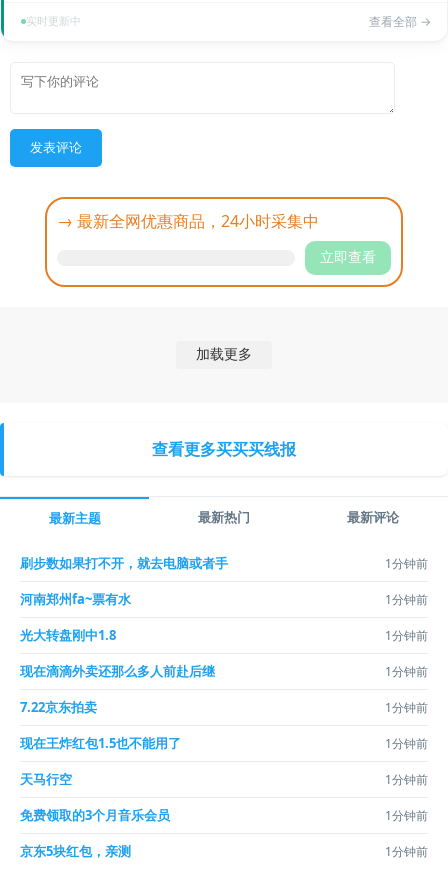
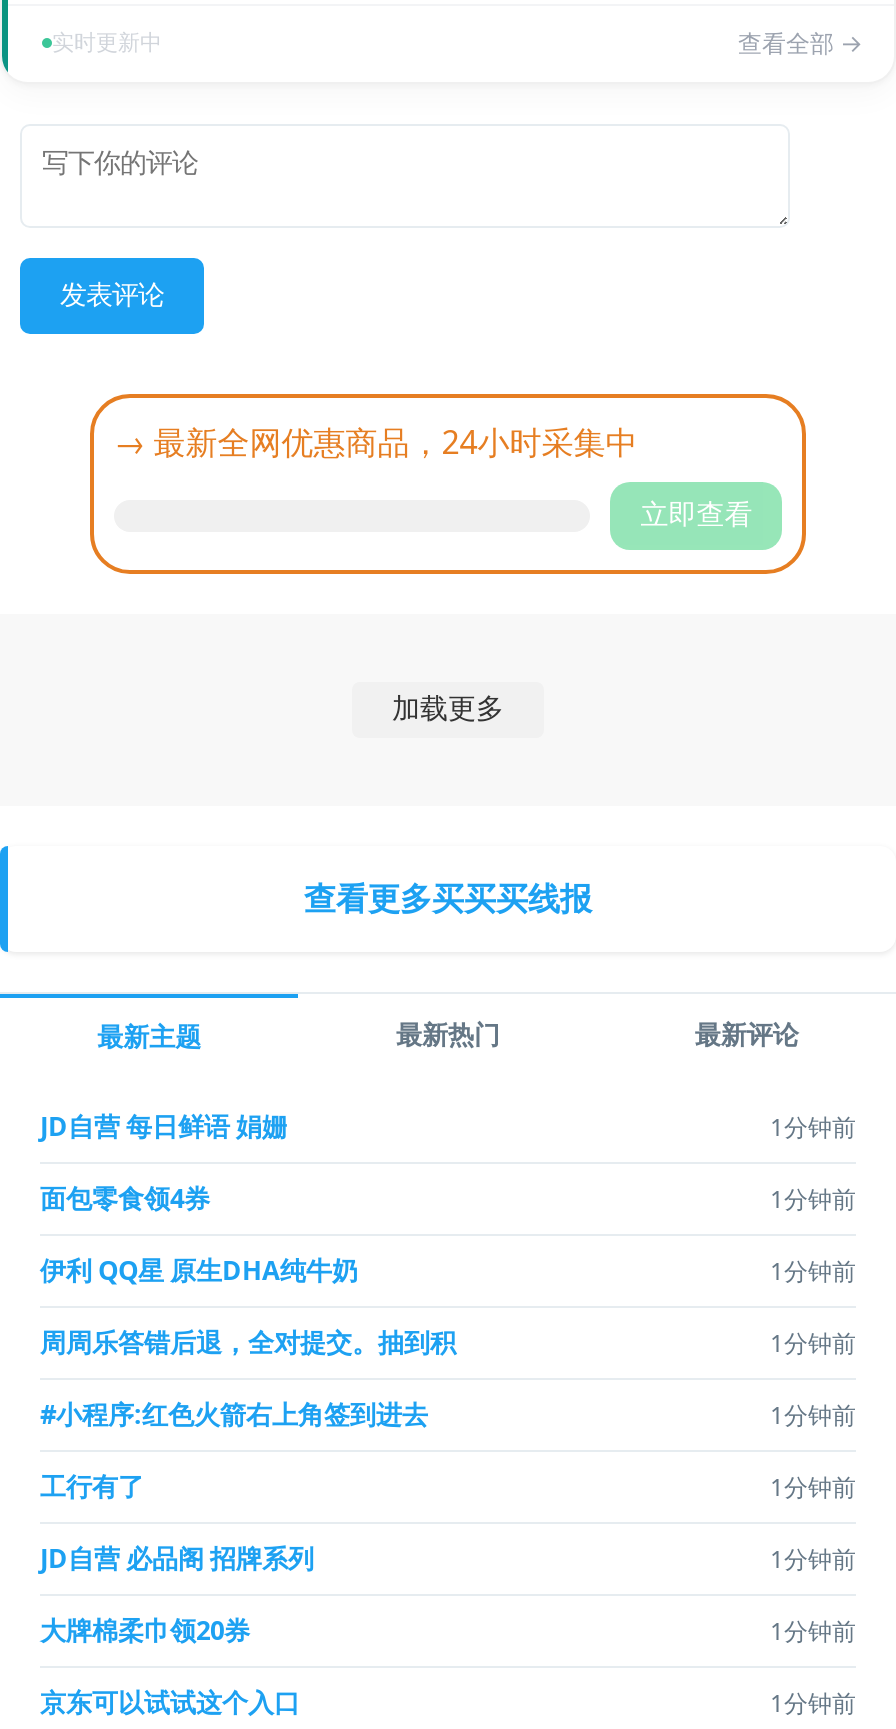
- 刷步数如果打不开，就去电脑或者手
+ JD自营 每日鲜语 娟姗

- 河南郑州fa~票有水
+ 面包零食领4券

- 光大转盘刚中1.8
+ 伊利 QQ星 原生DHA纯牛奶

- 现在滴滴外卖还那么多人前赴后继
+ 周周乐答错后退，全对提交。抽到积

- 7.22京东拍卖
+ #小程序:红色火箭右上角签到进去

- 现在王炸红包1.5也不能用了
+ 工行有了

- 天马行空
+ JD自营 必品阁 招牌系列

- 免费领取的3个月音乐会员
+ 大牌棉柔巾领20券

- 京东5块红包，亲测
+ 京东可以试试这个入口
